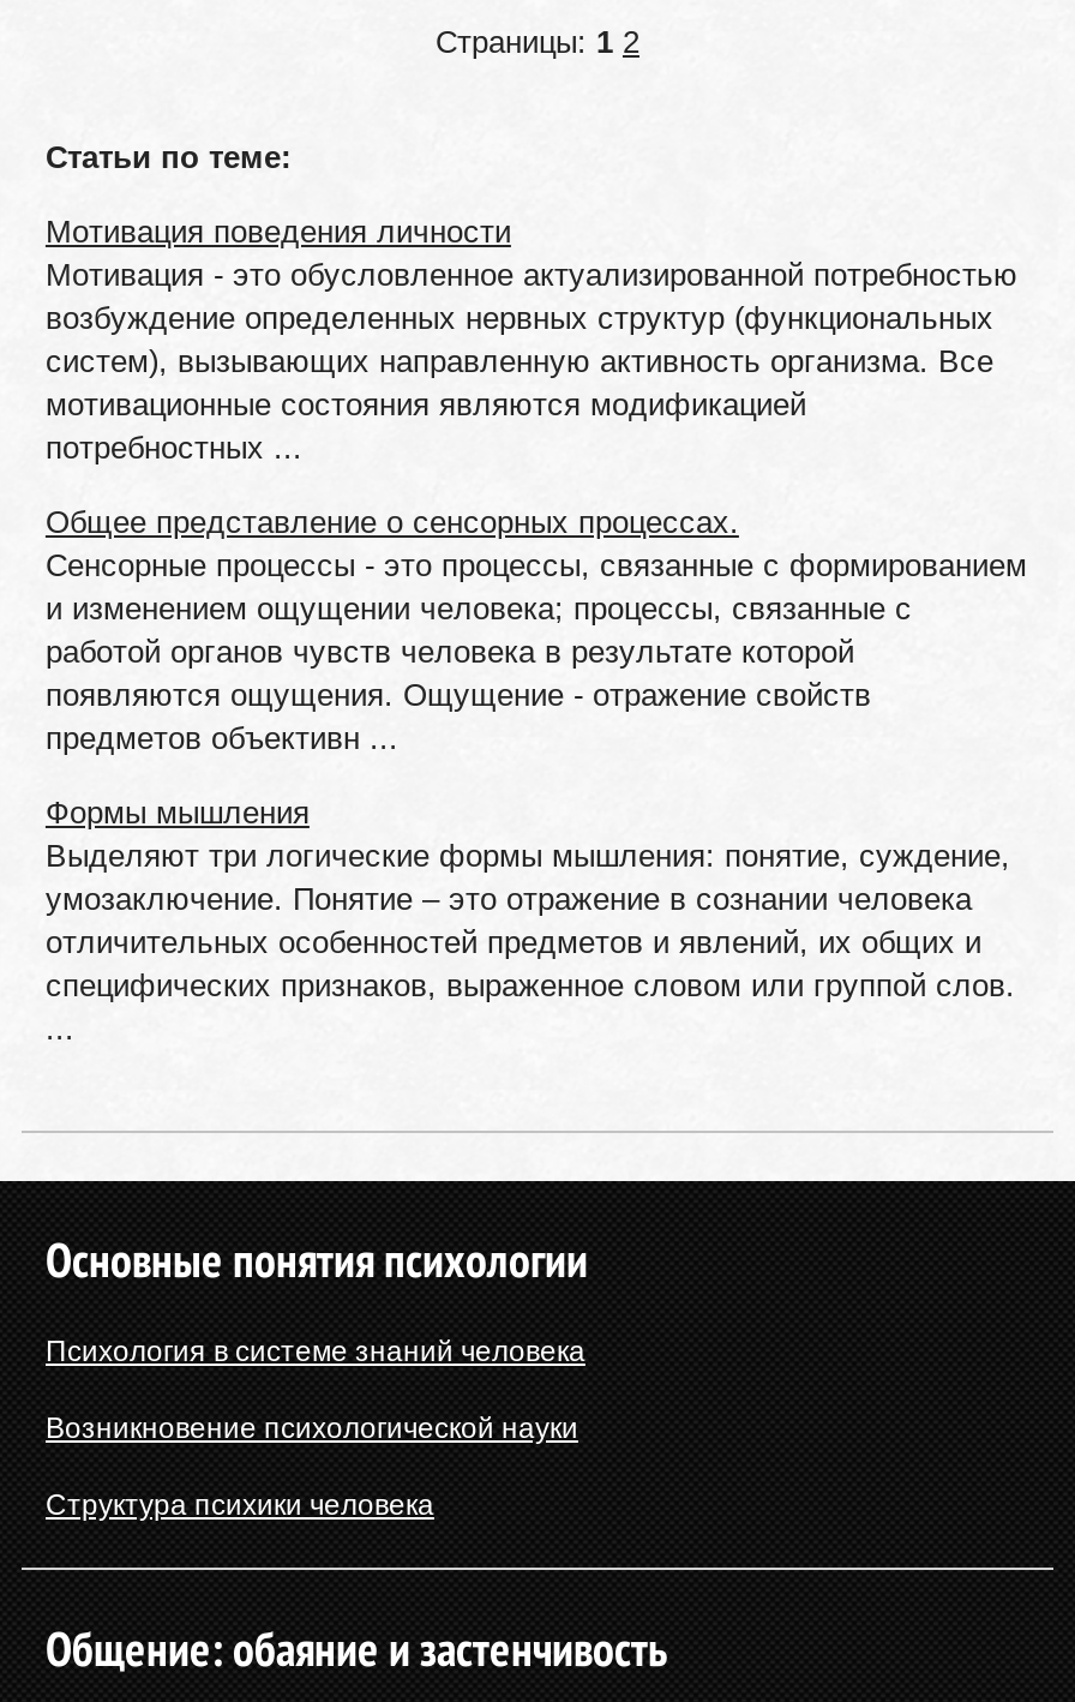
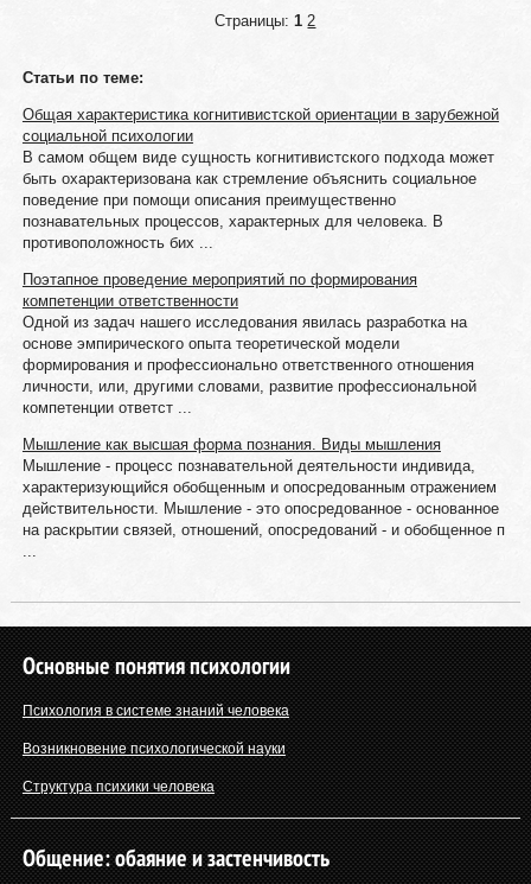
- Мотивация поведения личности
- Мотивация - это обусловленное актуализированной потребностью
- возбуждение определенных нервных структур (функциональных
- систем), вызывающих направленную активность организма. Все
- мотивационные состояния являются модификацией
- потребностных ...
+ Общая характеристика когнитивистской ориентации в зарубежной
+ социальной психологии
+ В самом общем виде сущность когнитивистского подхода может
+ быть охарактеризована как стремление объяснить социальное
+ поведение при помощи описания преимущественно
+ познавательных процессов, характерных для человека. В
+ противоположность бих ...

- Общее представление о сенсорных процессах.
- Сенсорные процессы - это процессы, связанные с формированием
- и изменением ощущении человека; процессы, связанные с
- работой органов чувств человека в результате которой
- появляются ощущения. Ощущение - отражение свойств
- предметов объективн ...
+ Поэтапное проведение мероприятий по формирования
+ компетенции ответственности
+ Одной из задач нашего исследования явилась разработка на
+ основе эмпирического опыта теоретической модели
+ формирования и профессионально ответственного отношения
+ личности, или, другими словами, развитие профессиональной
+ компетенции ответст ...

- Формы мышления
- Выделяют три логические формы мышления: понятие, суждение,
- умозаключение. Понятие – это отражение в сознании человека
- отличительных особенностей предметов и явлений, их общих и
- специфических признаков, выраженное словом или группой слов.
+ Мышление как высшая форма познания. Виды мышления
+ Мышление - процесс познавательной деятельности индивида,
+ характеризующийся обобщенным и опосредованным отражением
+ действительности. Мышление - это опосредованное - основанное
+ на раскрытии связей, отношений, опосредований - и обобщенное п
